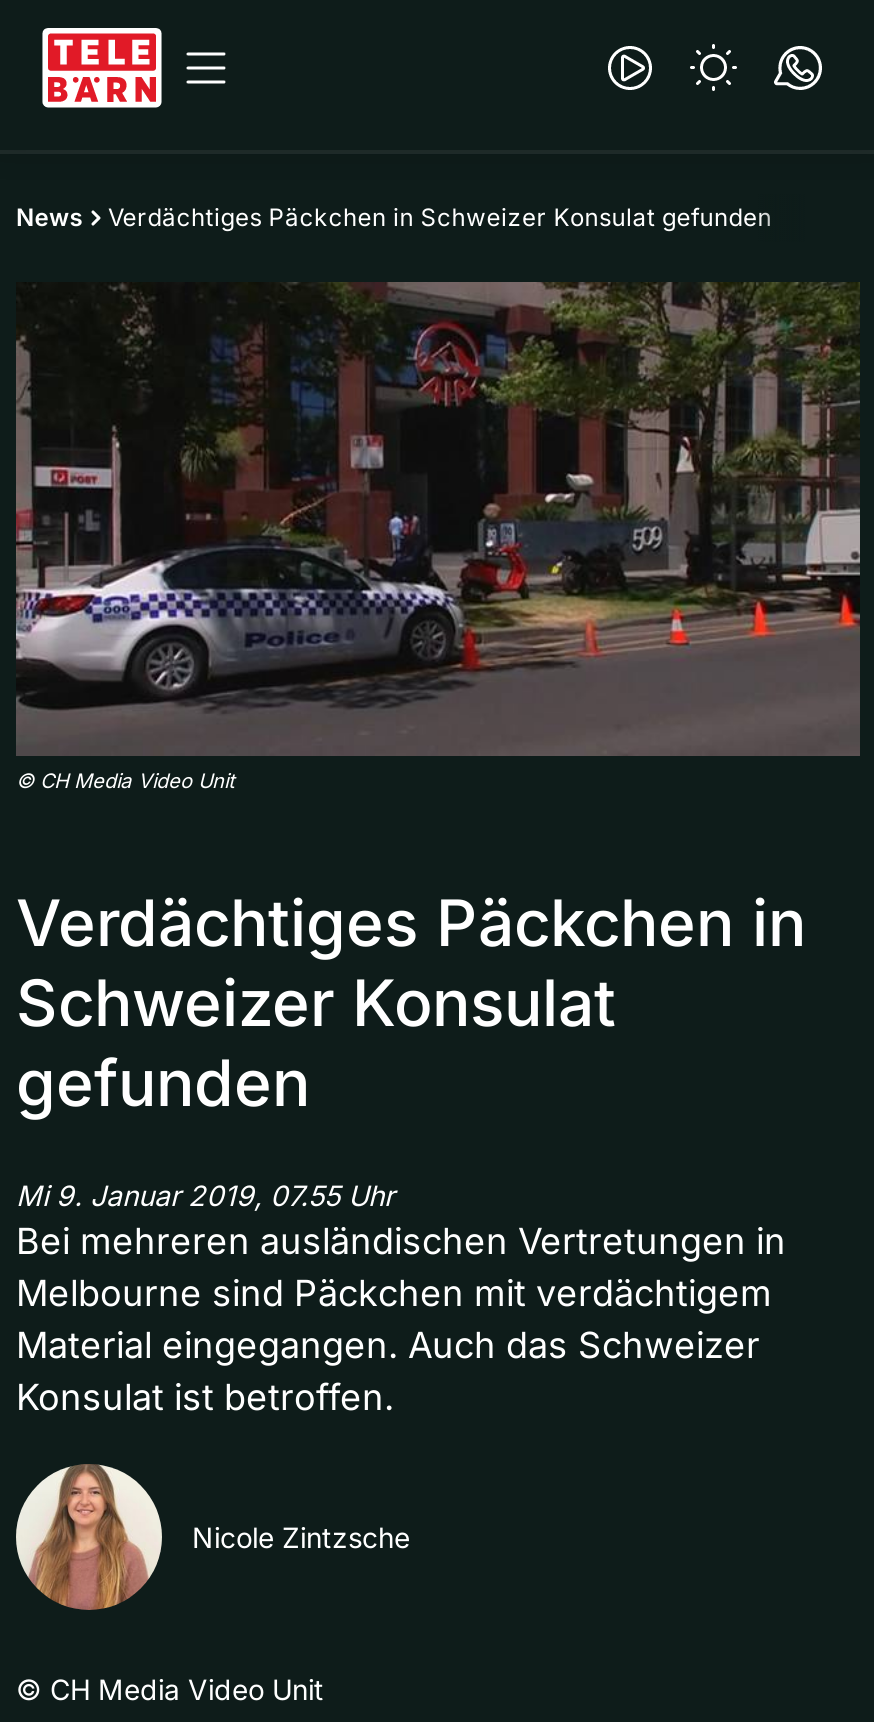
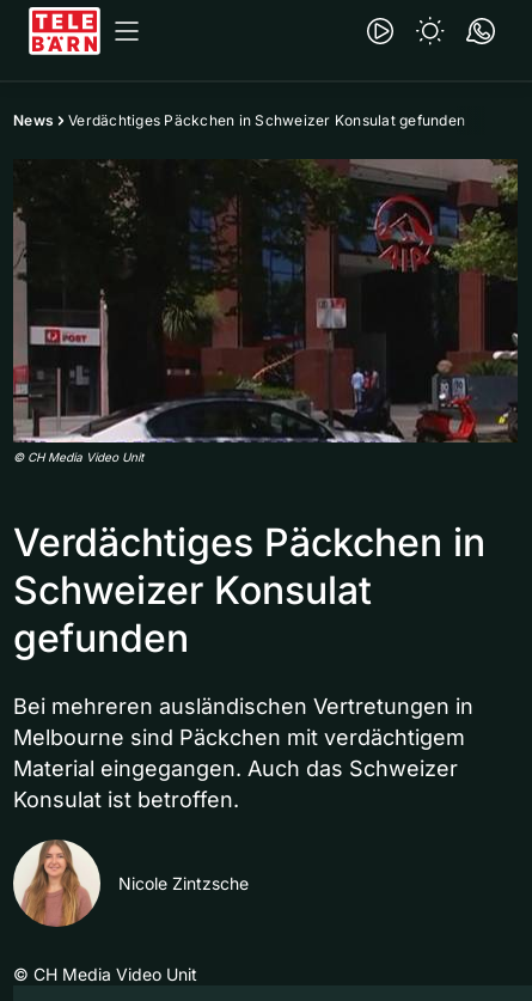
- [image]
+ [image]

- Mi 9. Januar 2019, 07.55 Uhr
